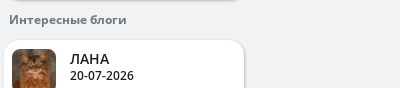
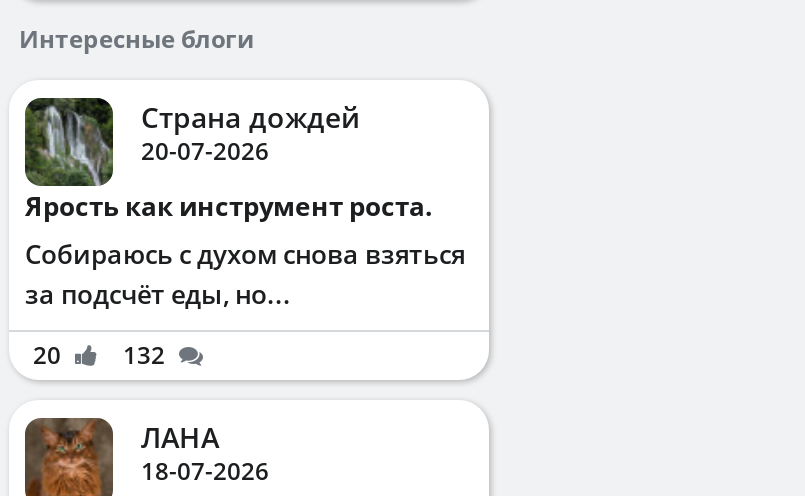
+ [image]
+ Страна дождей
+ 20-07-2026
+ Ярость как инструмент роста.
+ Собираюсь с духом снова взяться
+ за подсчёт еды, но...
+ 20
+ 132

- 20-07-2026
+ 18-07-2026
